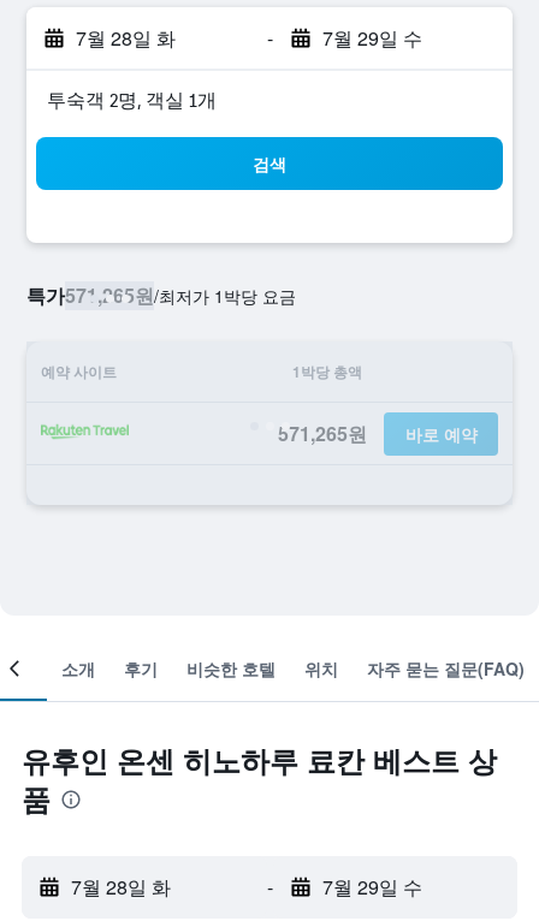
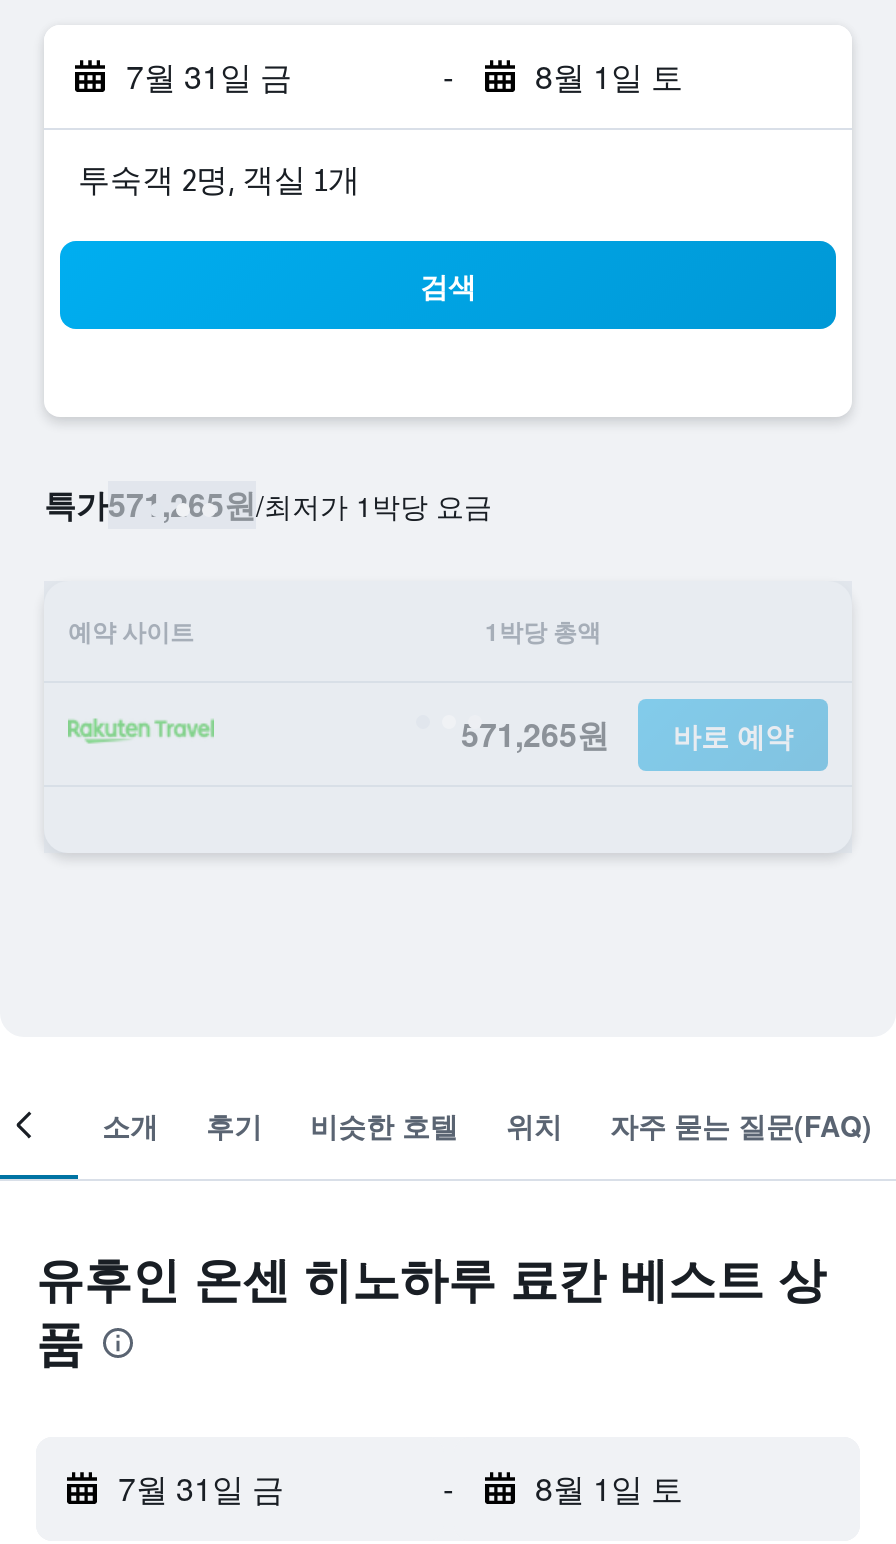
- 7월 28일 화
+ 7월 31일 금

- 7월 29일 수
+ 8월 1일 토

- 7월 28일 화
+ 7월 31일 금

- 7월 29일 수
+ 8월 1일 토
